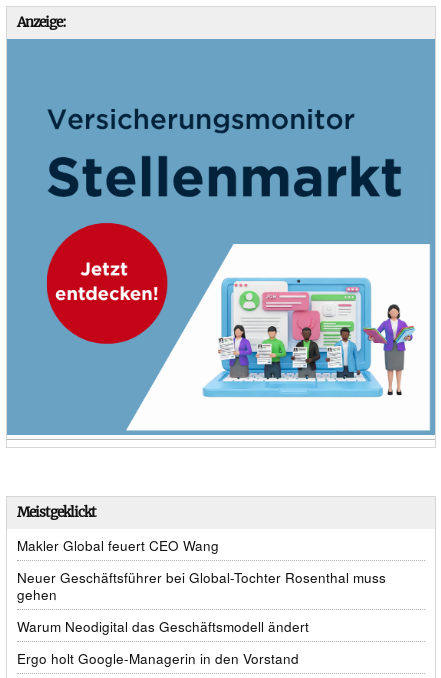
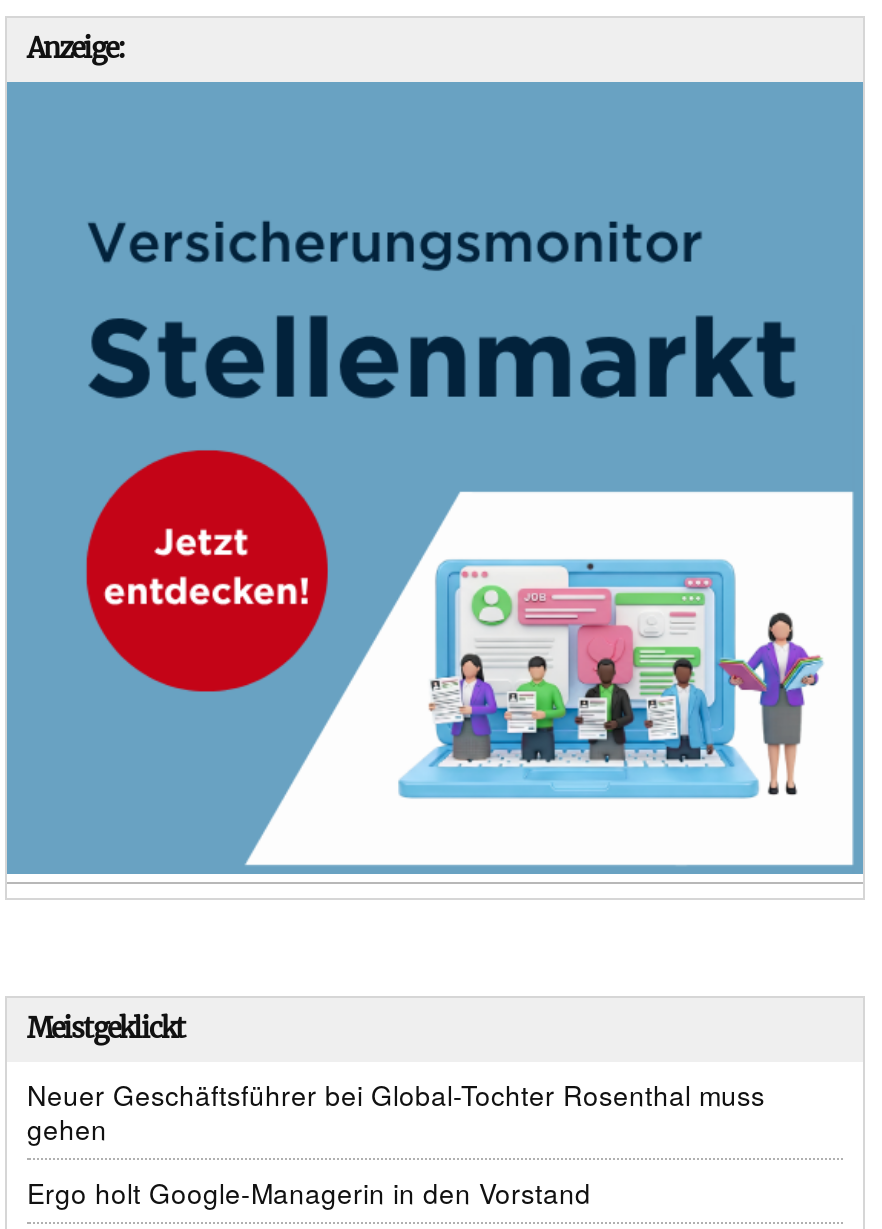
- Makler Global feuert CEO Wang

- Warum Neodigital das Geschäftsmodell ändert
